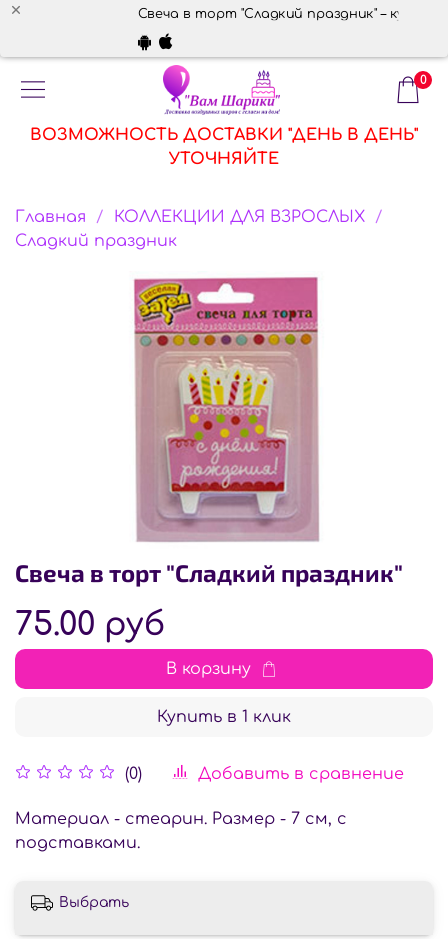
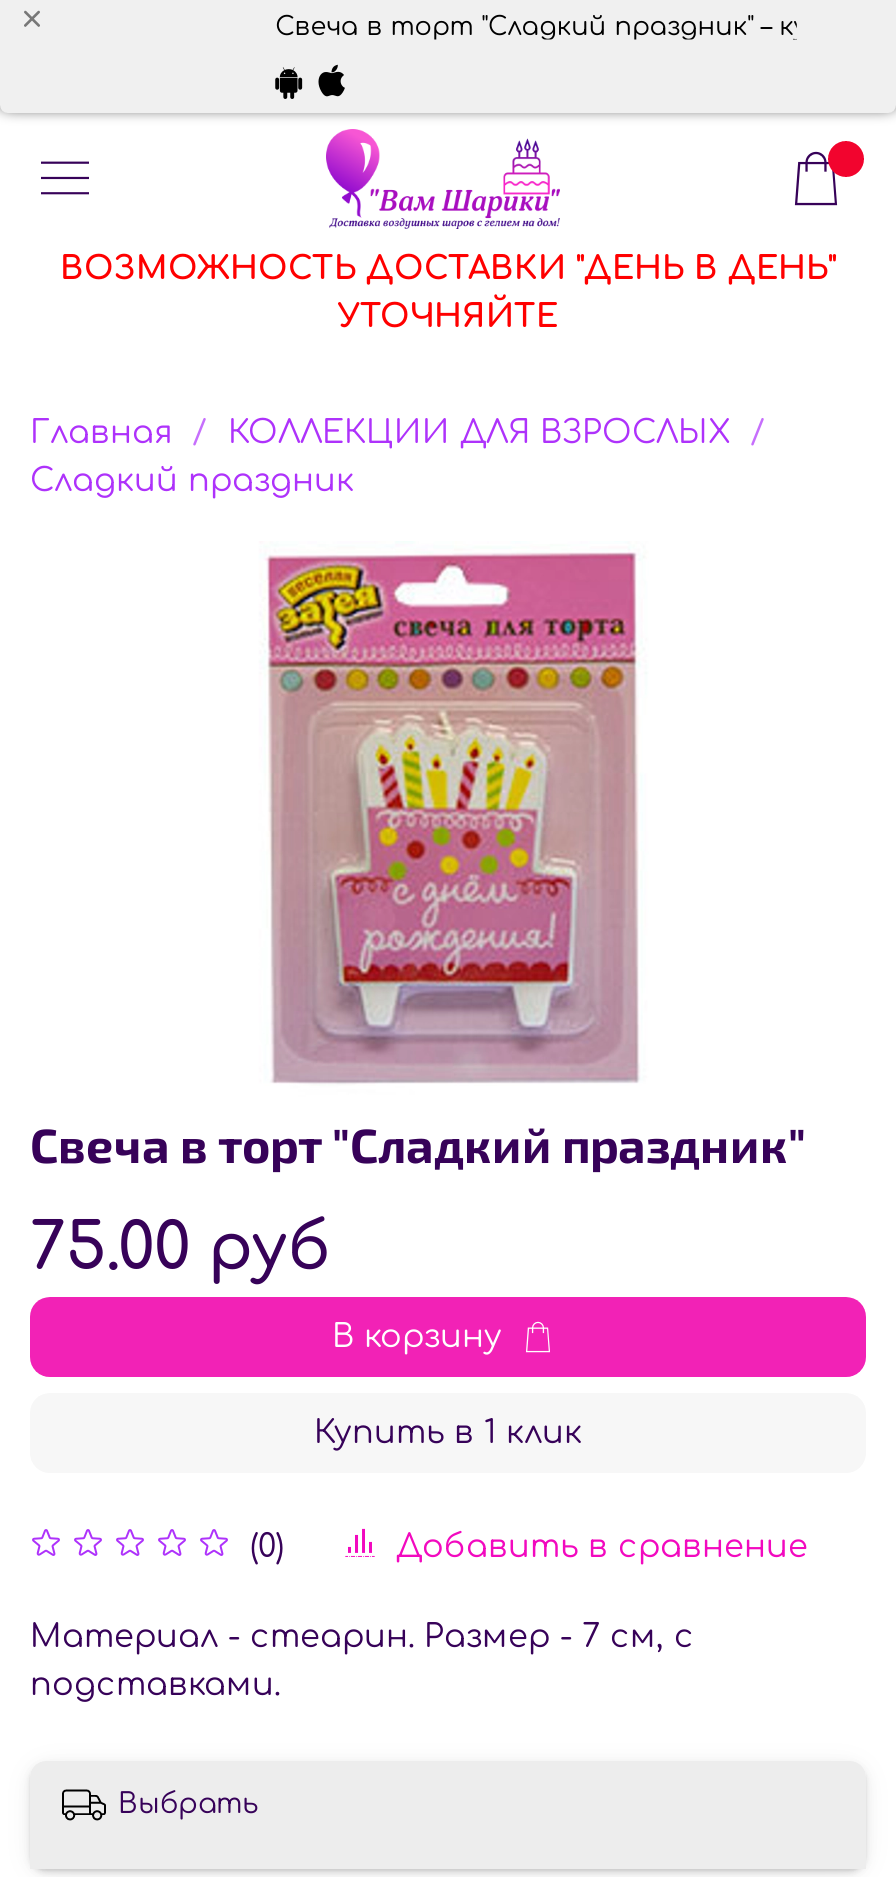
- 0
